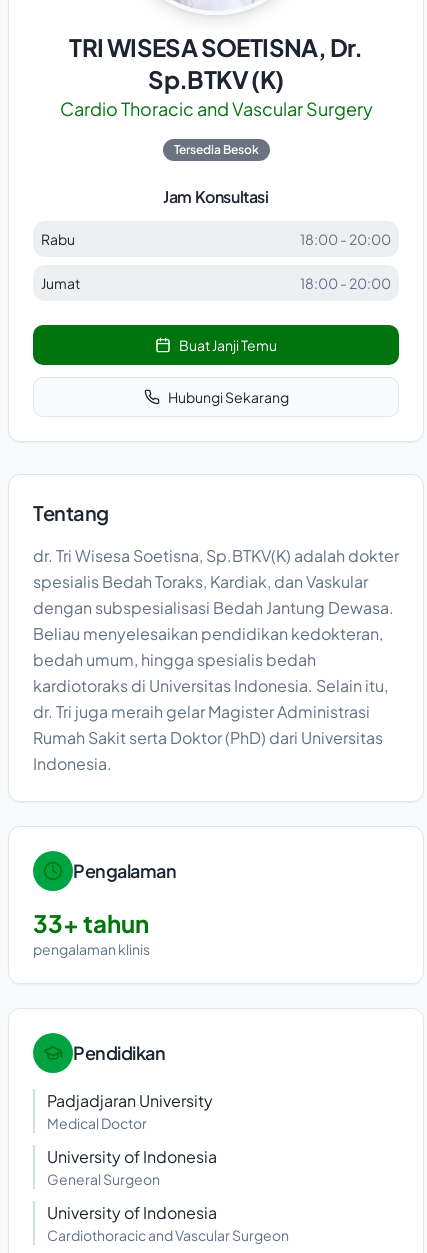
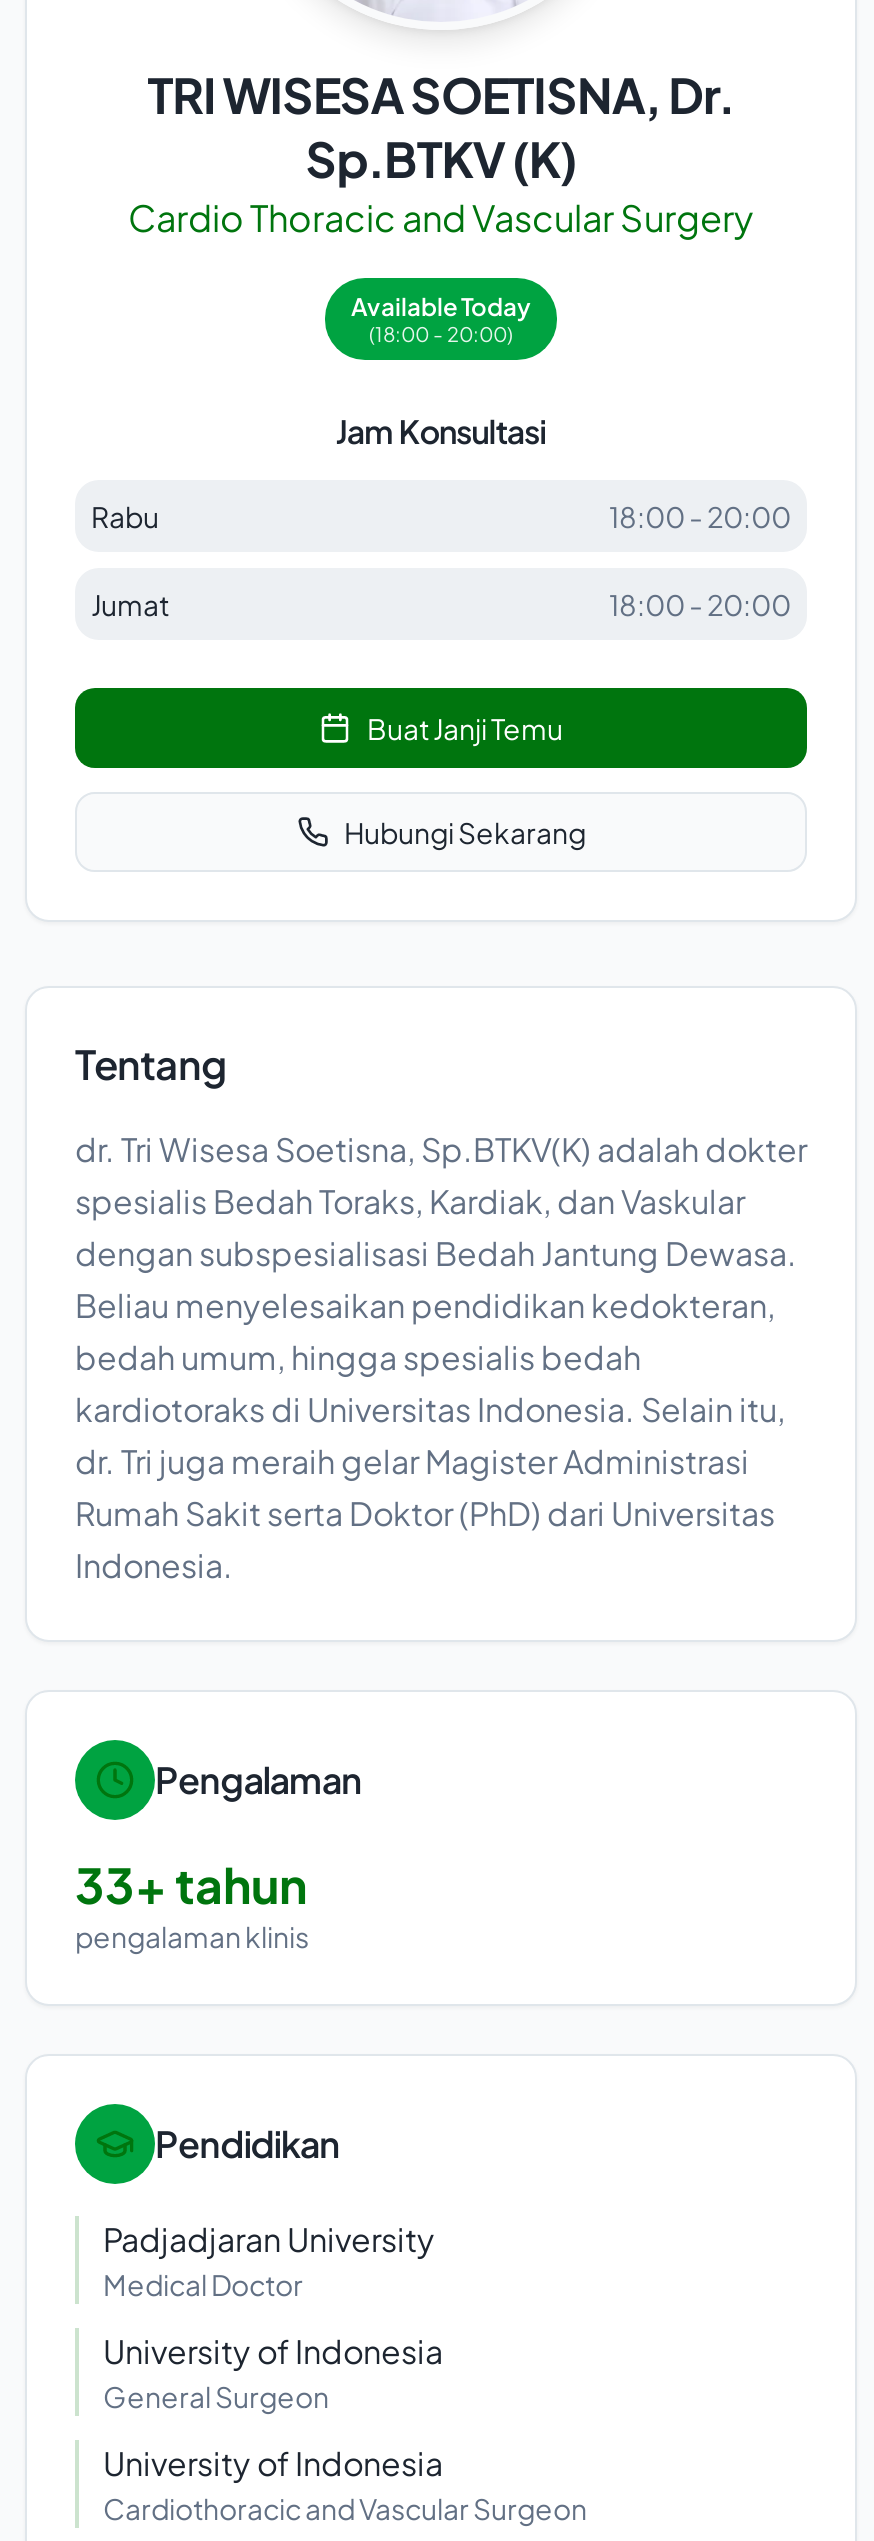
- Tersedia Besok
+ Available Today
+ (18:00 - 20:00)
